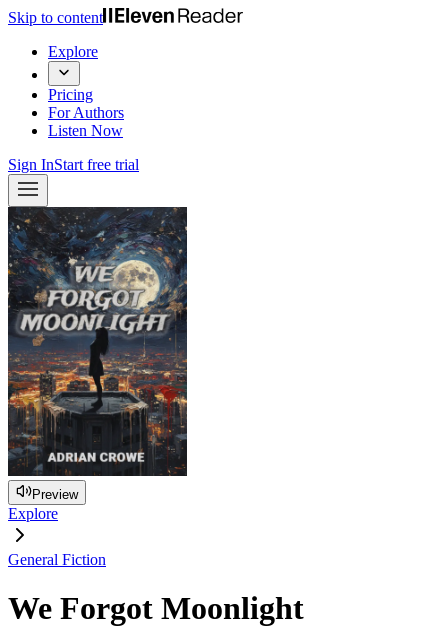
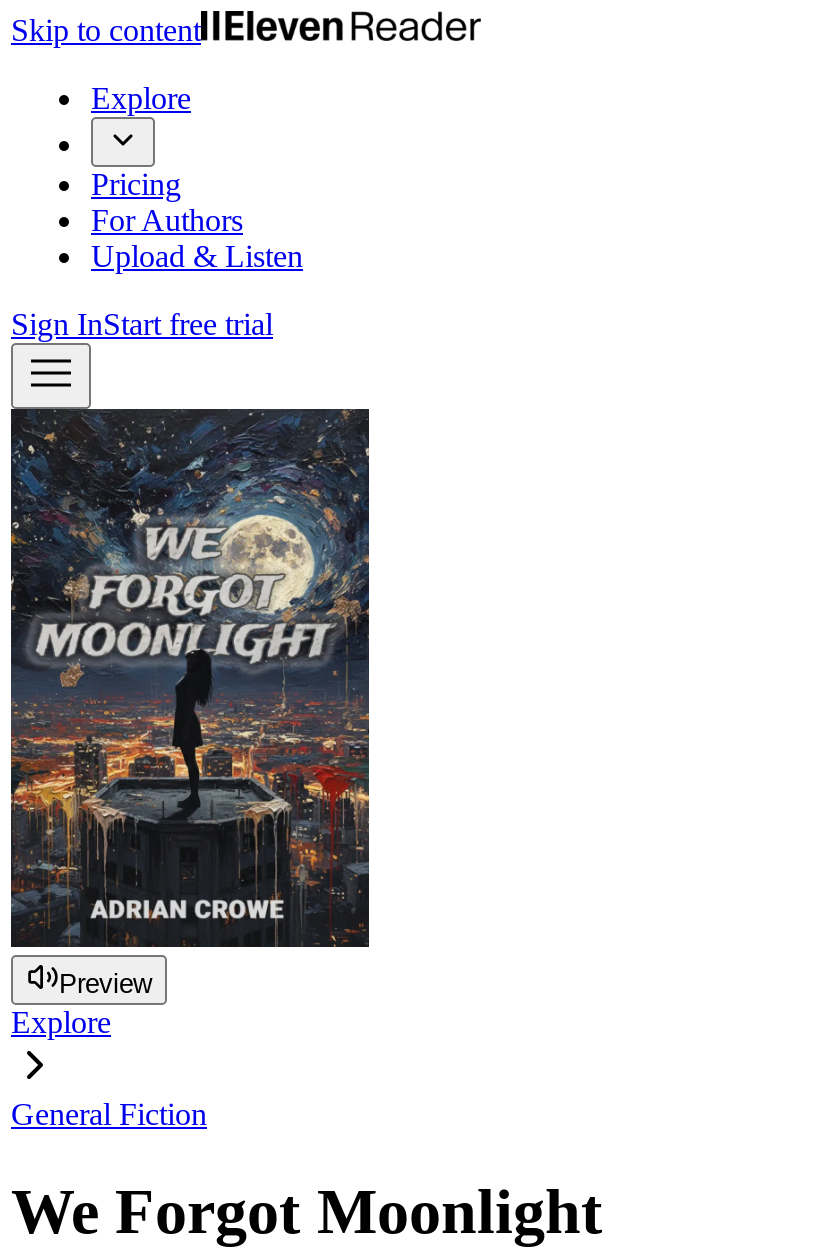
- Listen Now
+ Upload & Listen
